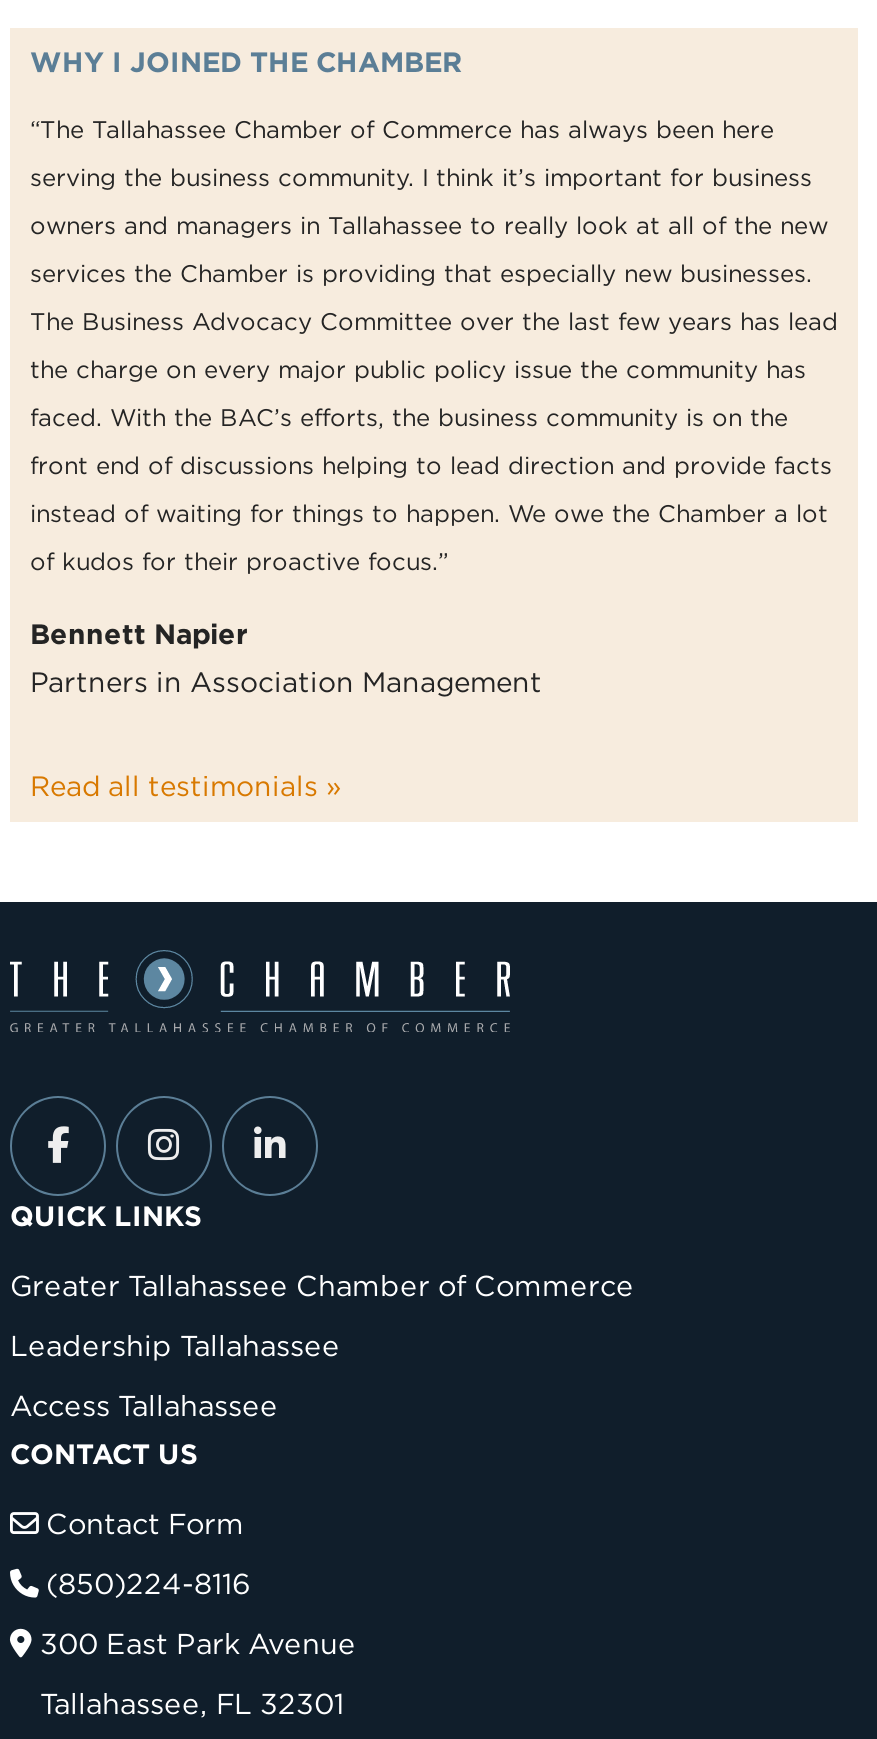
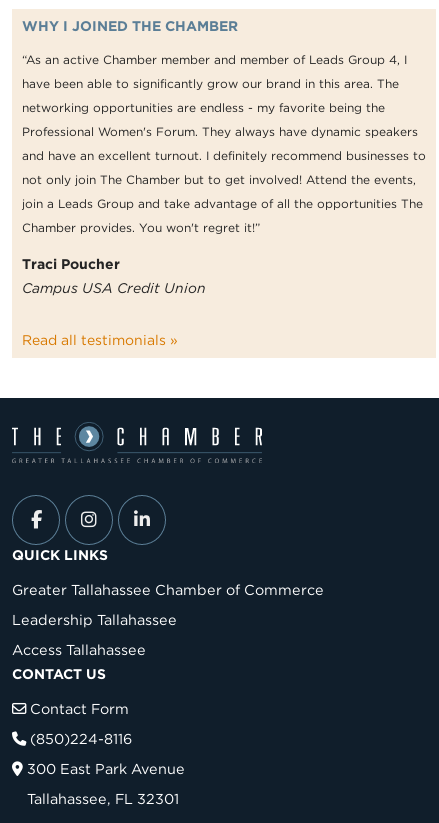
- “The Tallahassee Chamber of Commerce has always been here
- serving the business community. I think it’s important for business
- owners and managers in Tallahassee to really look at all of the new
- services the Chamber is providing that especially new businesses.
- The Business Advocacy Committee over the last few years has lead
- the charge on every major public policy issue the community has
- faced. With the BAC’s efforts, the business community is on the
- front end of discussions helping to lead direction and provide facts
- instead of waiting for things to happen. We owe the Chamber a lot
- of kudos for their proactive focus.”
- Bennett Napier
- Partners in Association Management
+ “As an active Chamber member and member of Leads Group 4, I
+ have been able to significantly grow our brand in this area. The
+ networking opportunities are endless - my favorite being the
+ Professional Women's Forum. They always have dynamic speakers
+ and have an excellent turnout. I definitely recommend businesses to
+ not only join The Chamber but to get involved! Attend the events,
+ join a Leads Group and take advantage of all the opportunities The
+ Chamber provides. You won't regret it!”
+ Traci Poucher
+ Campus USA Credit Union
